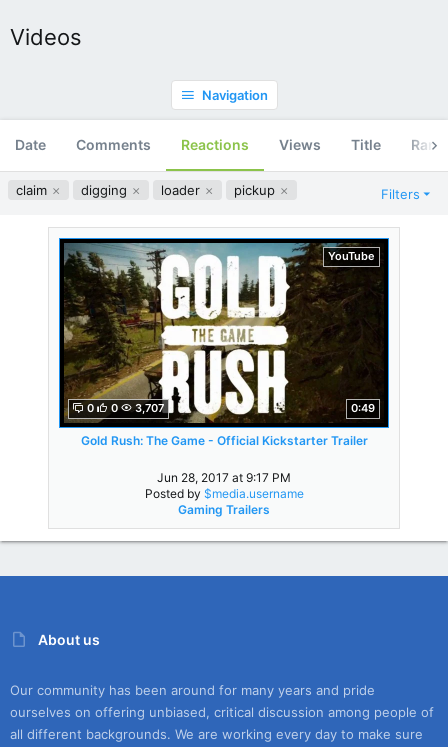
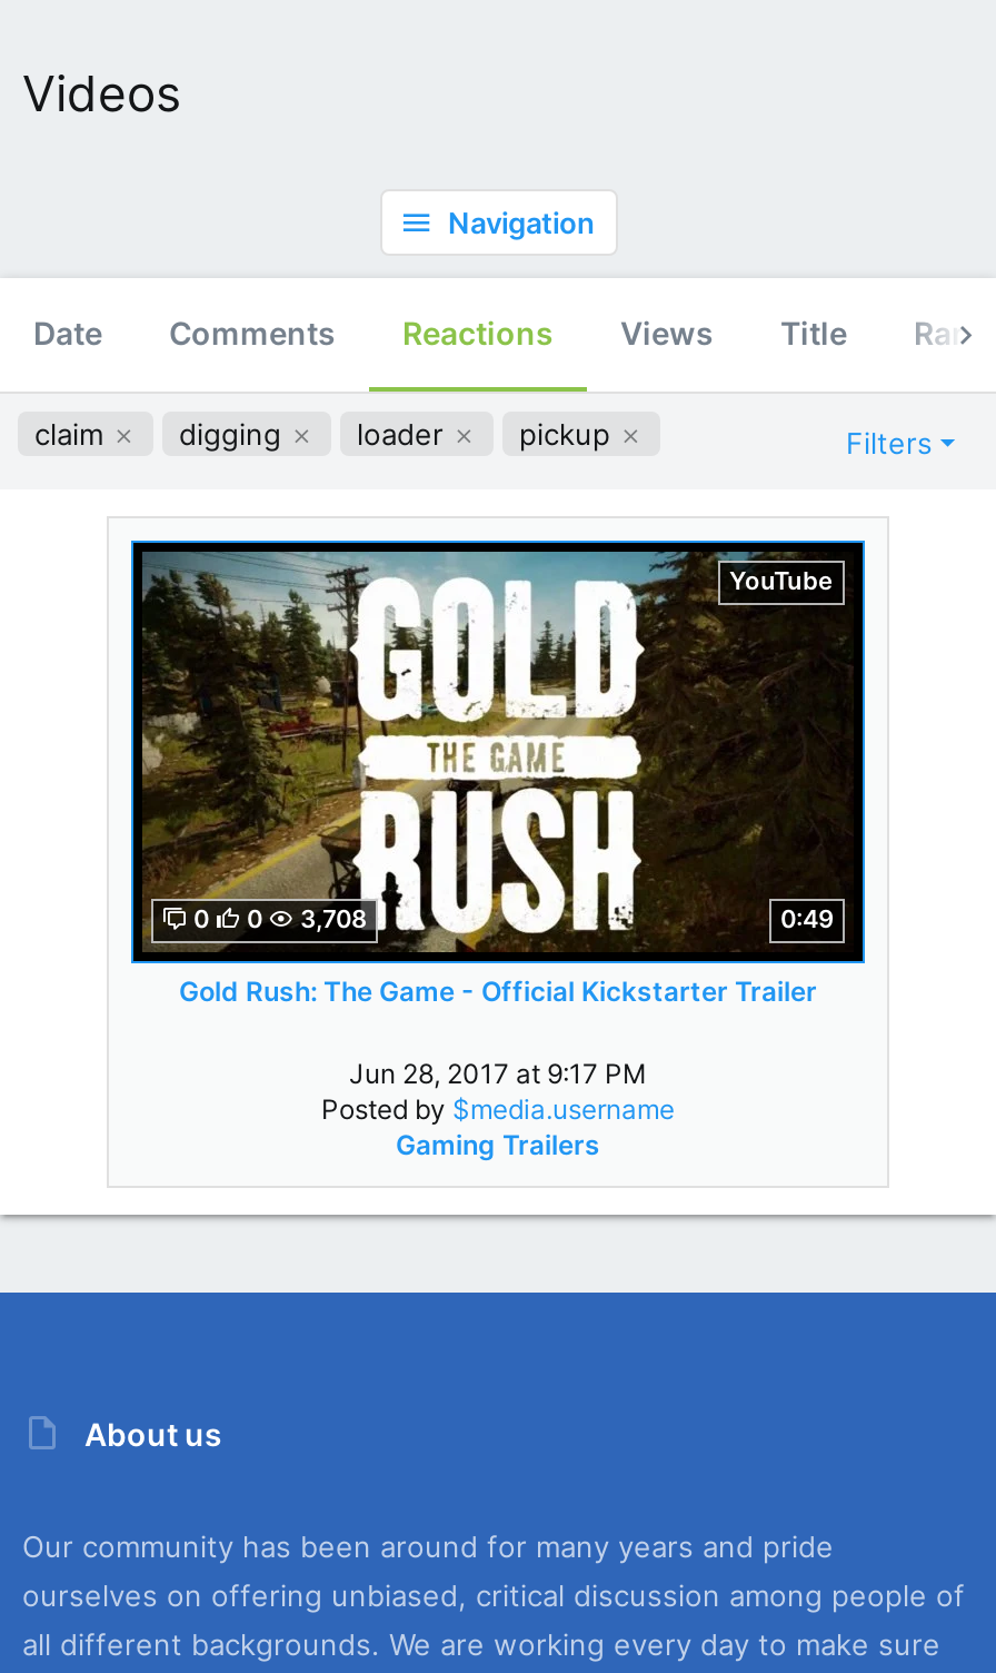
- 0 0 3,707
+ 0 0 3,708
